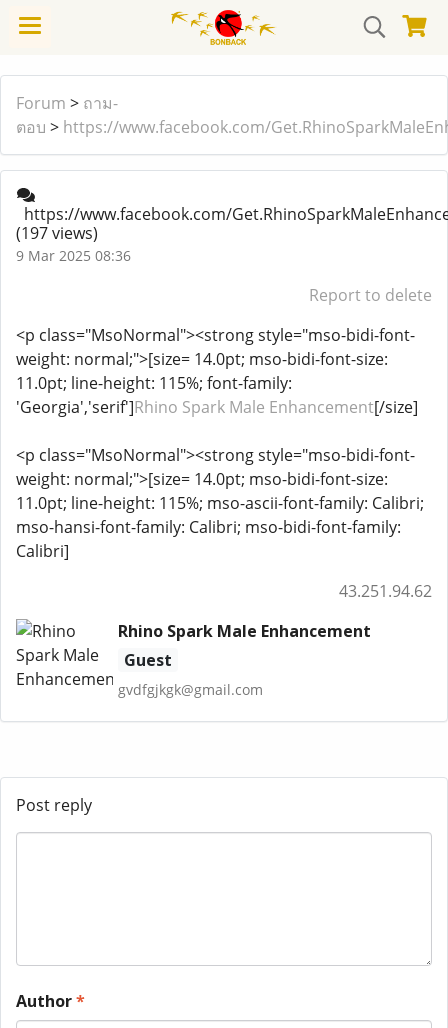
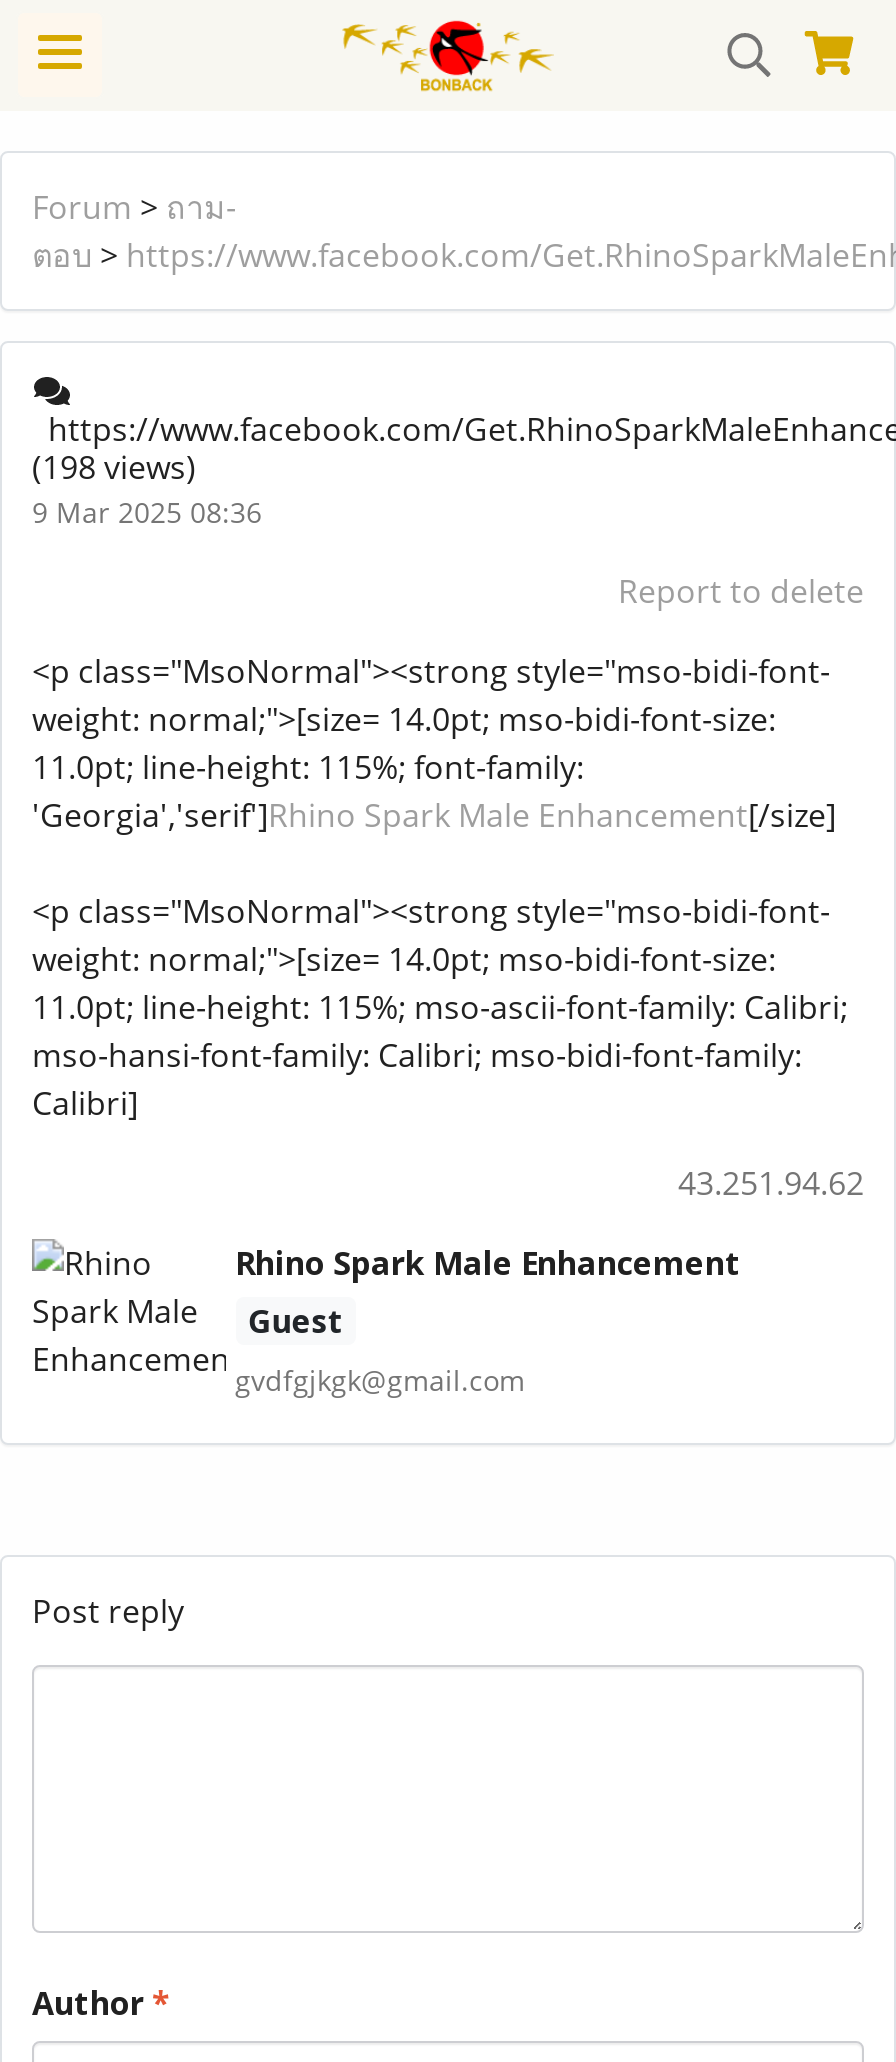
- (197 views)
+ (198 views)
